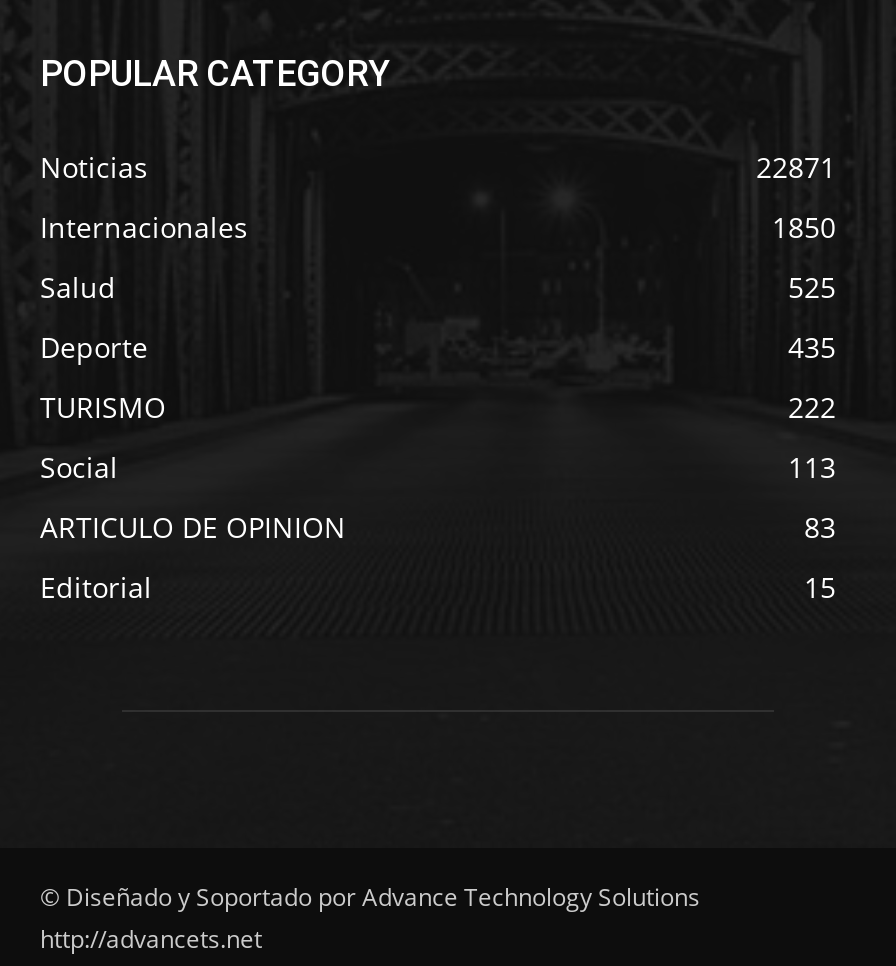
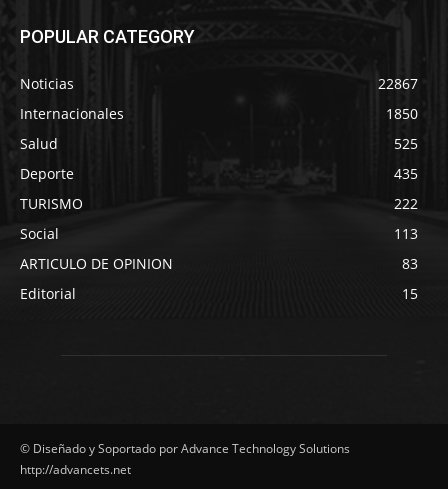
- 22871
+ 22867
